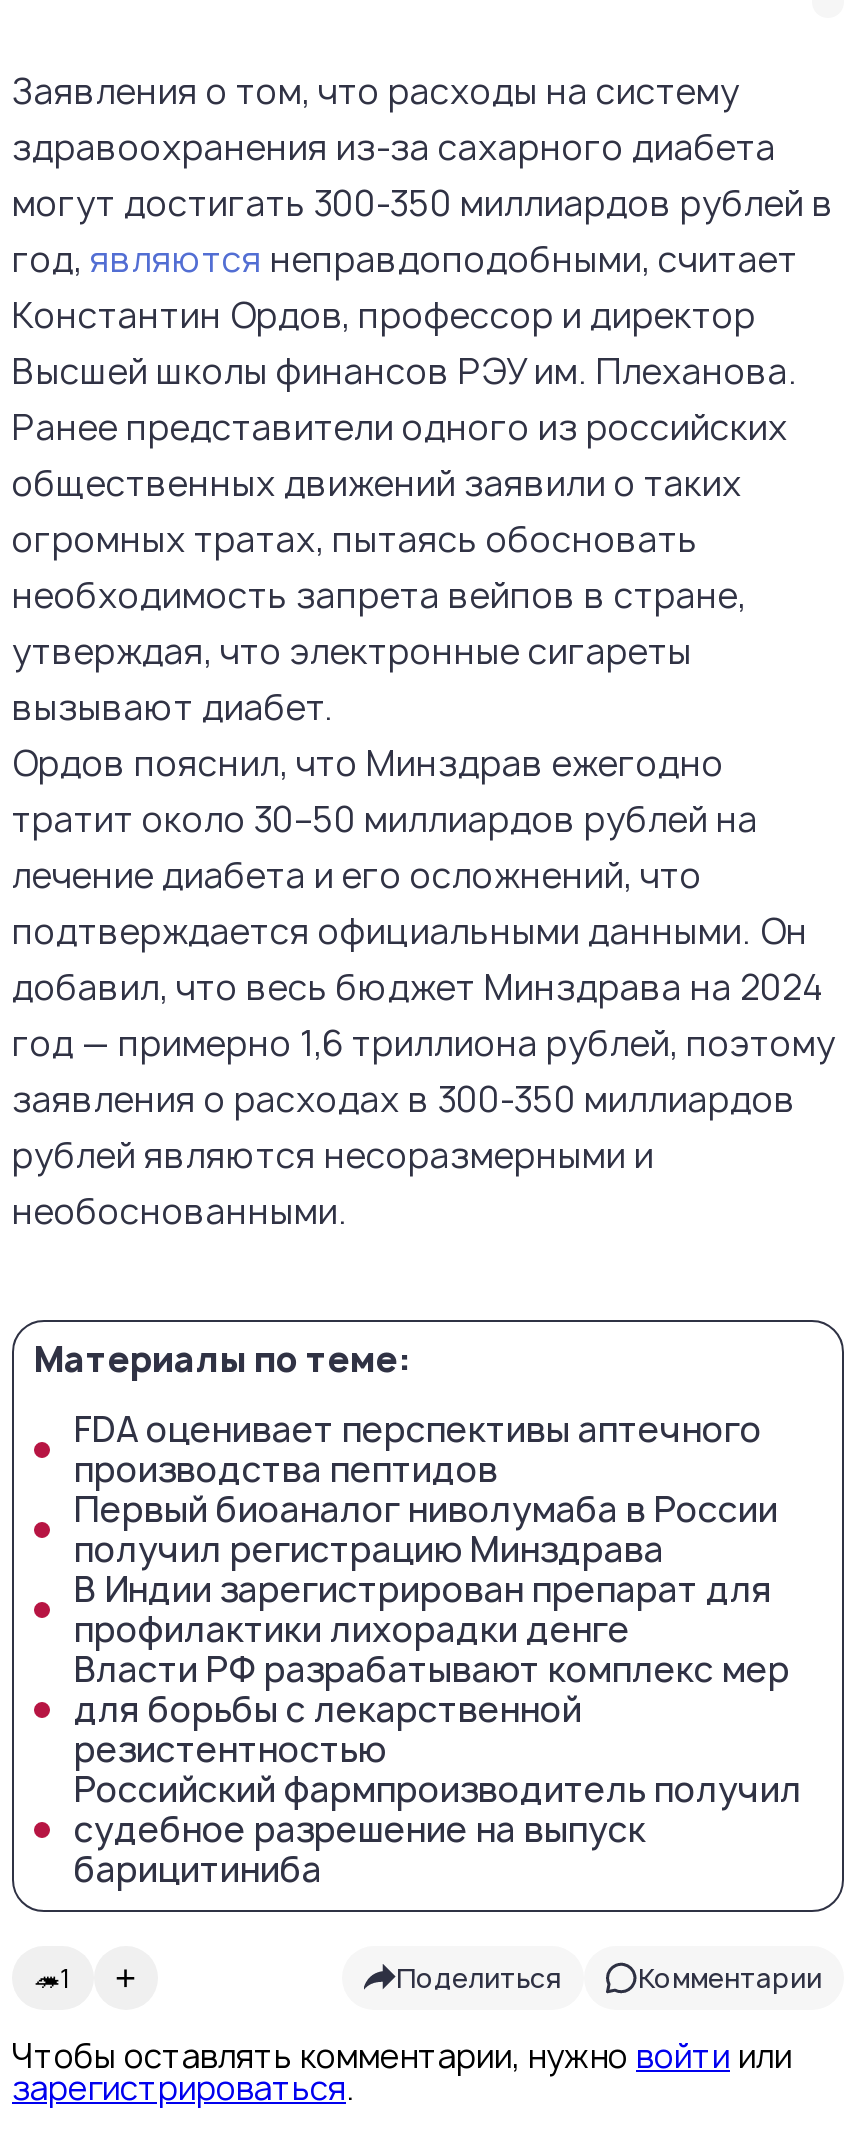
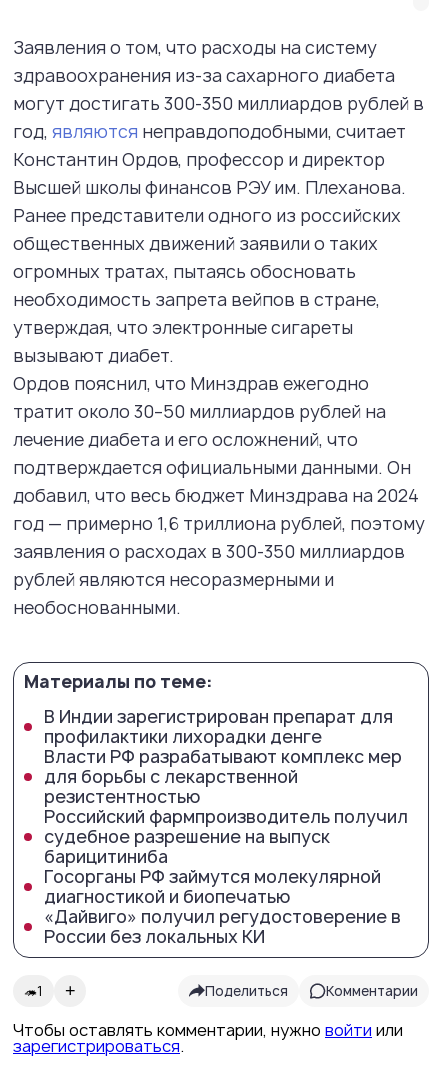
- FDA оценивает перспективы аптечного
- производства пептидов
- Первый биоаналог ниволумаба в России
- получил регистрацию Минздрава

moved up: В Индии зарегистрирован препарат для | профилактики лихорадки денге | Власти РФ разрабатывают комплекс мер | для борьбы с лекарственной | резистентностью | Российский фармпроизводитель получил | судебное разрешение на выпуск | барицитиниба

+ Госорганы РФ займутся молекулярной
+ диагностикой и биопечатью
+ «Дайвиго» получил регудостоверение в
+ России без локальных КИ
